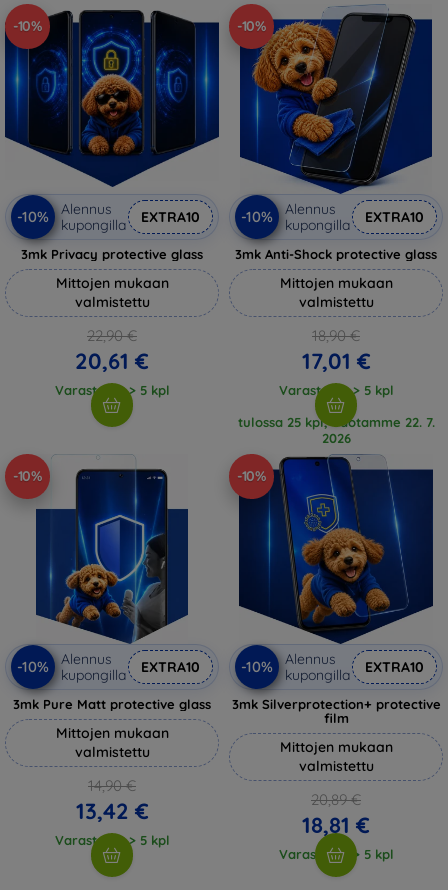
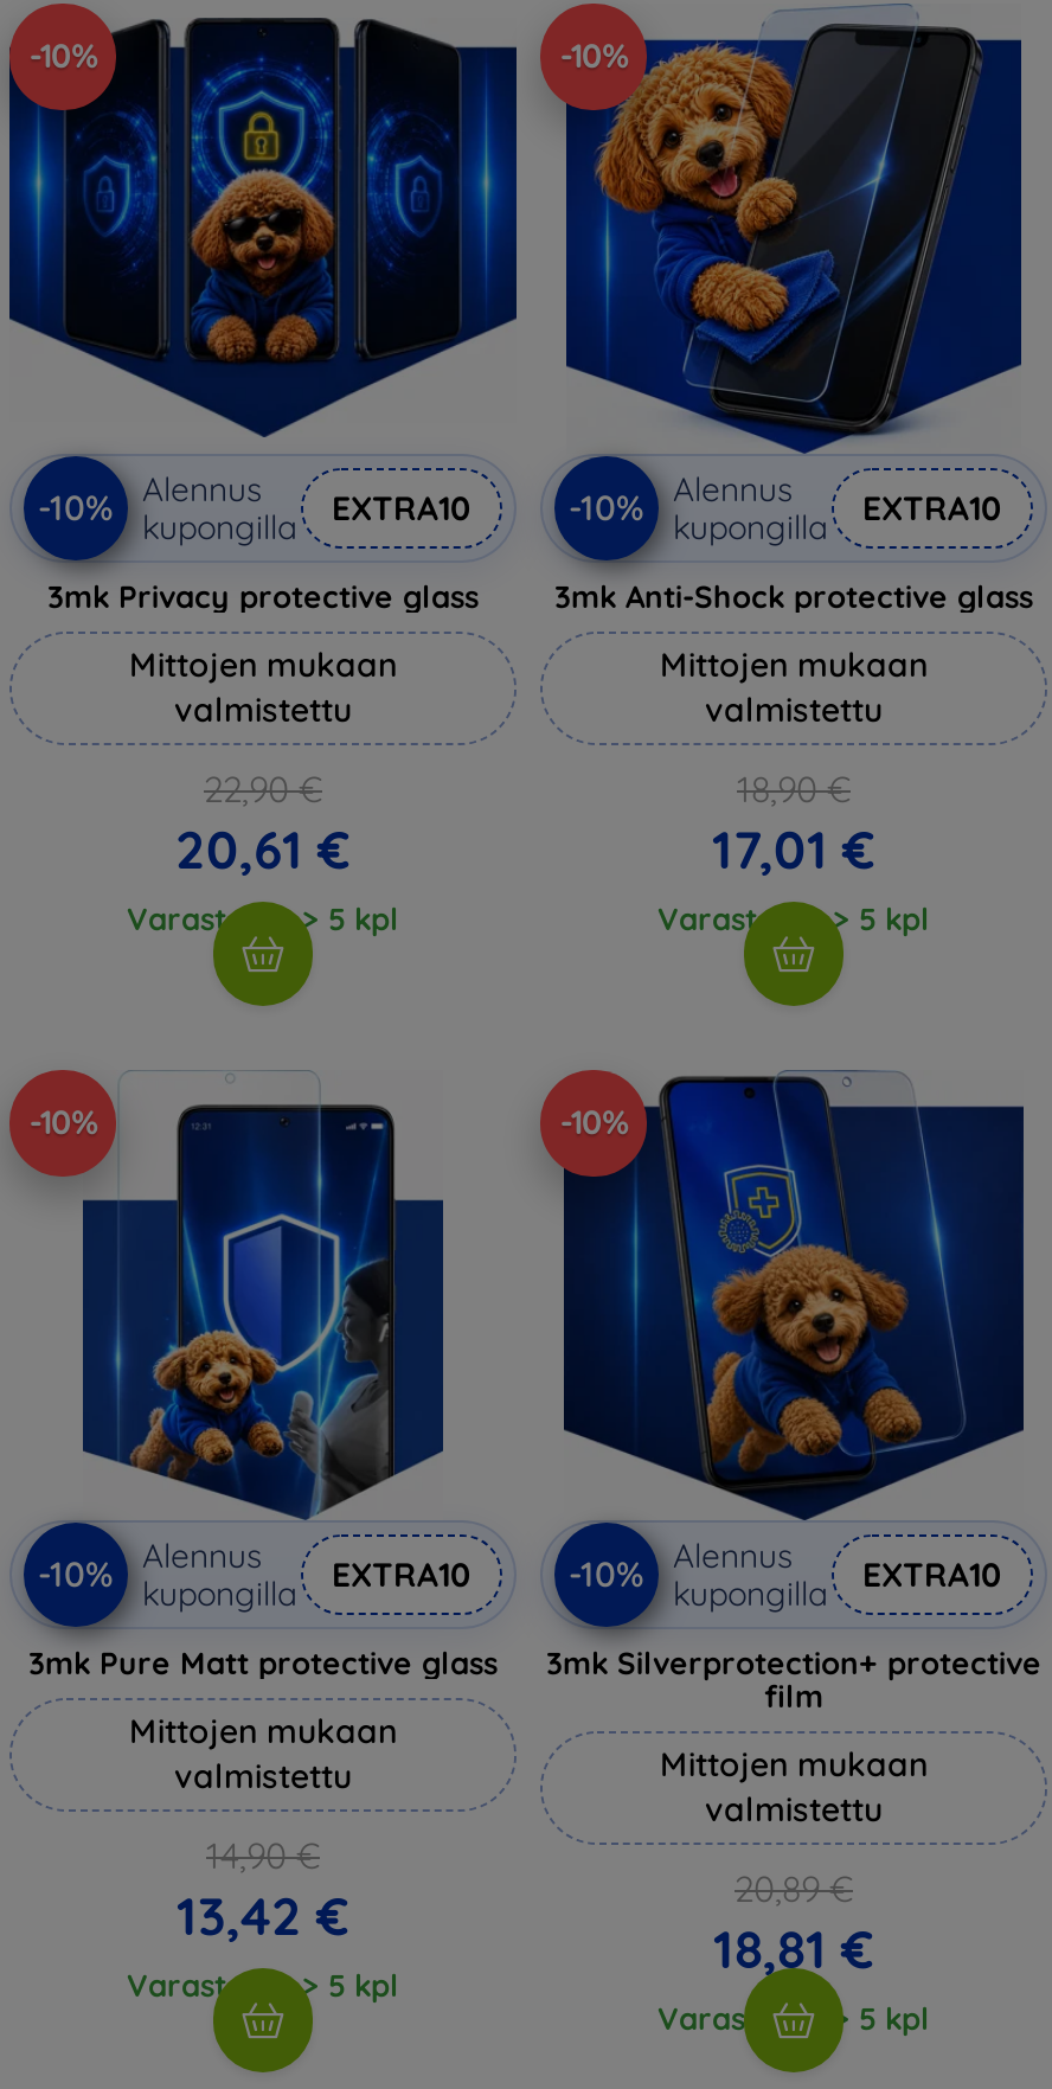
- tulossa 25 kpl, odotamme 22. 7.
- 2026
